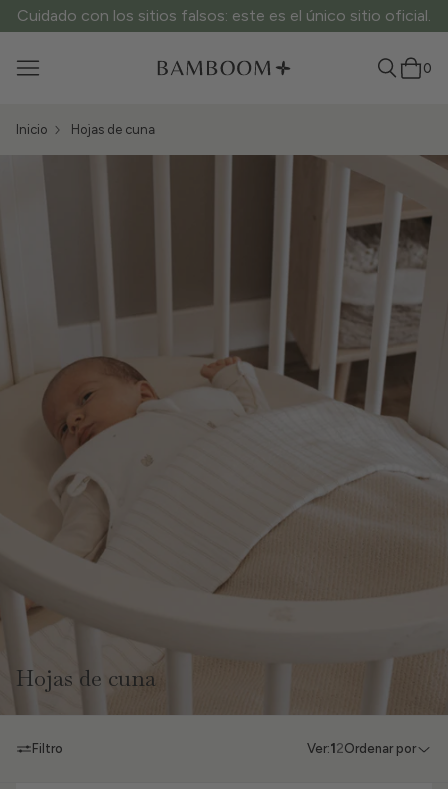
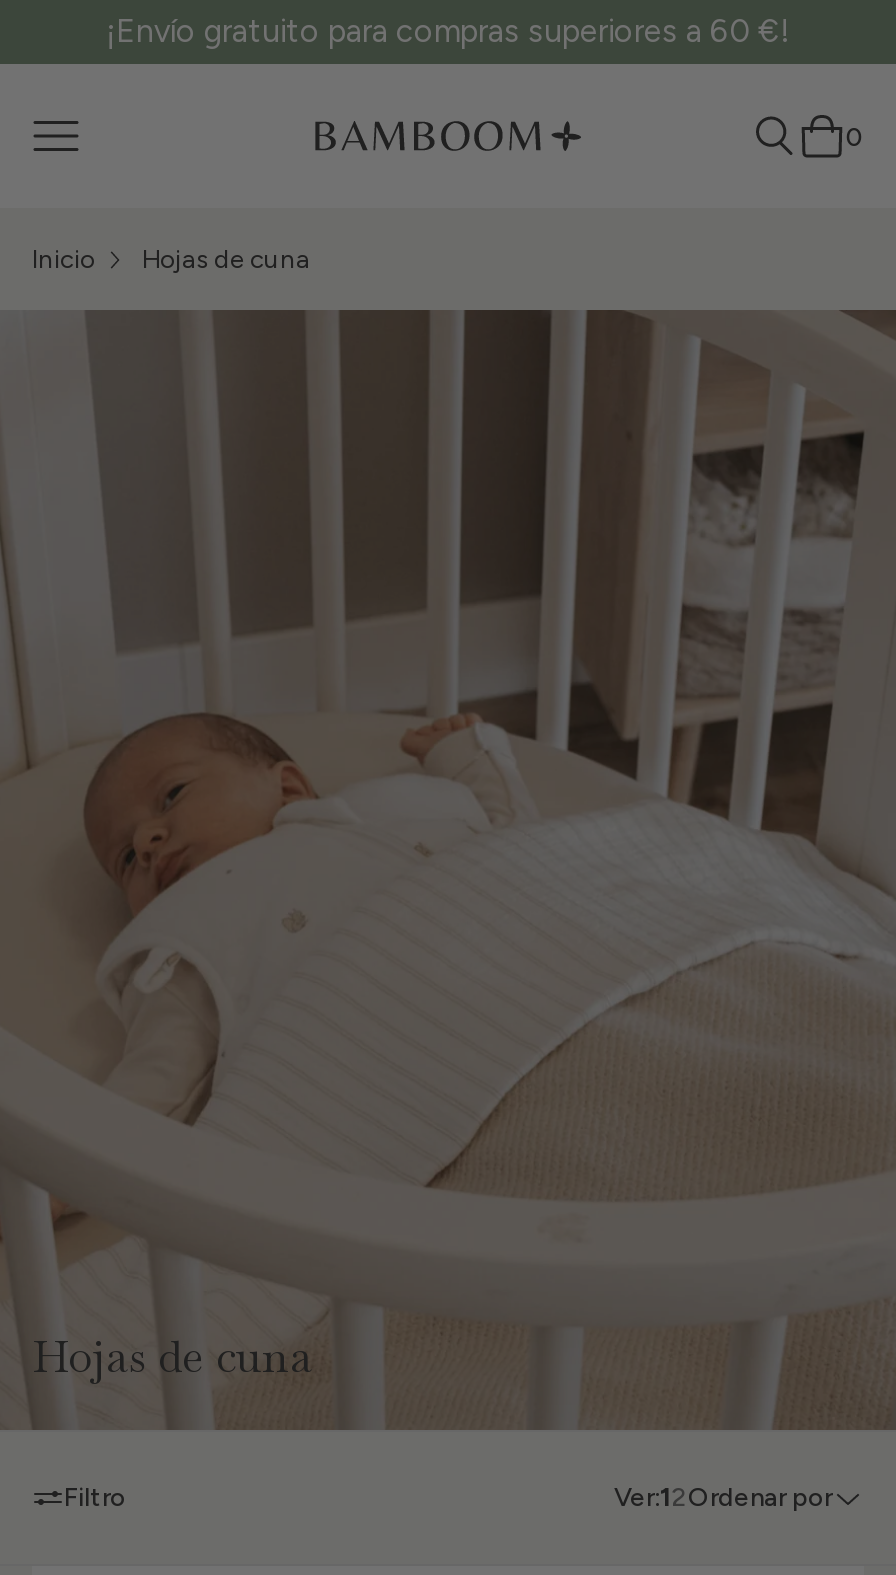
- Cuidado con los sitios falsos: este es el único sitio oficial.
+ ¡Envío gratuito para compras superiores a 60 €!
